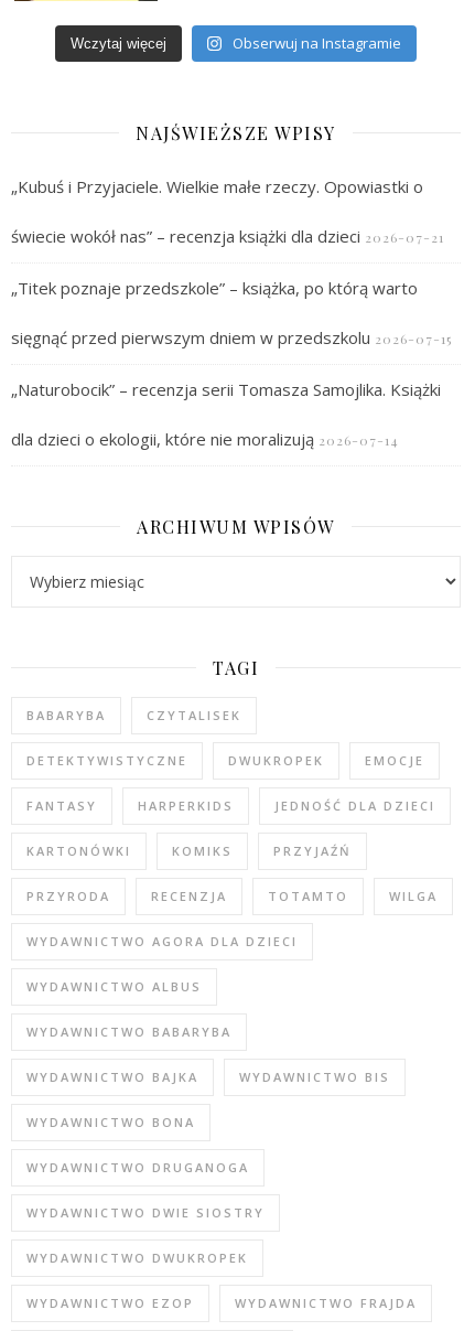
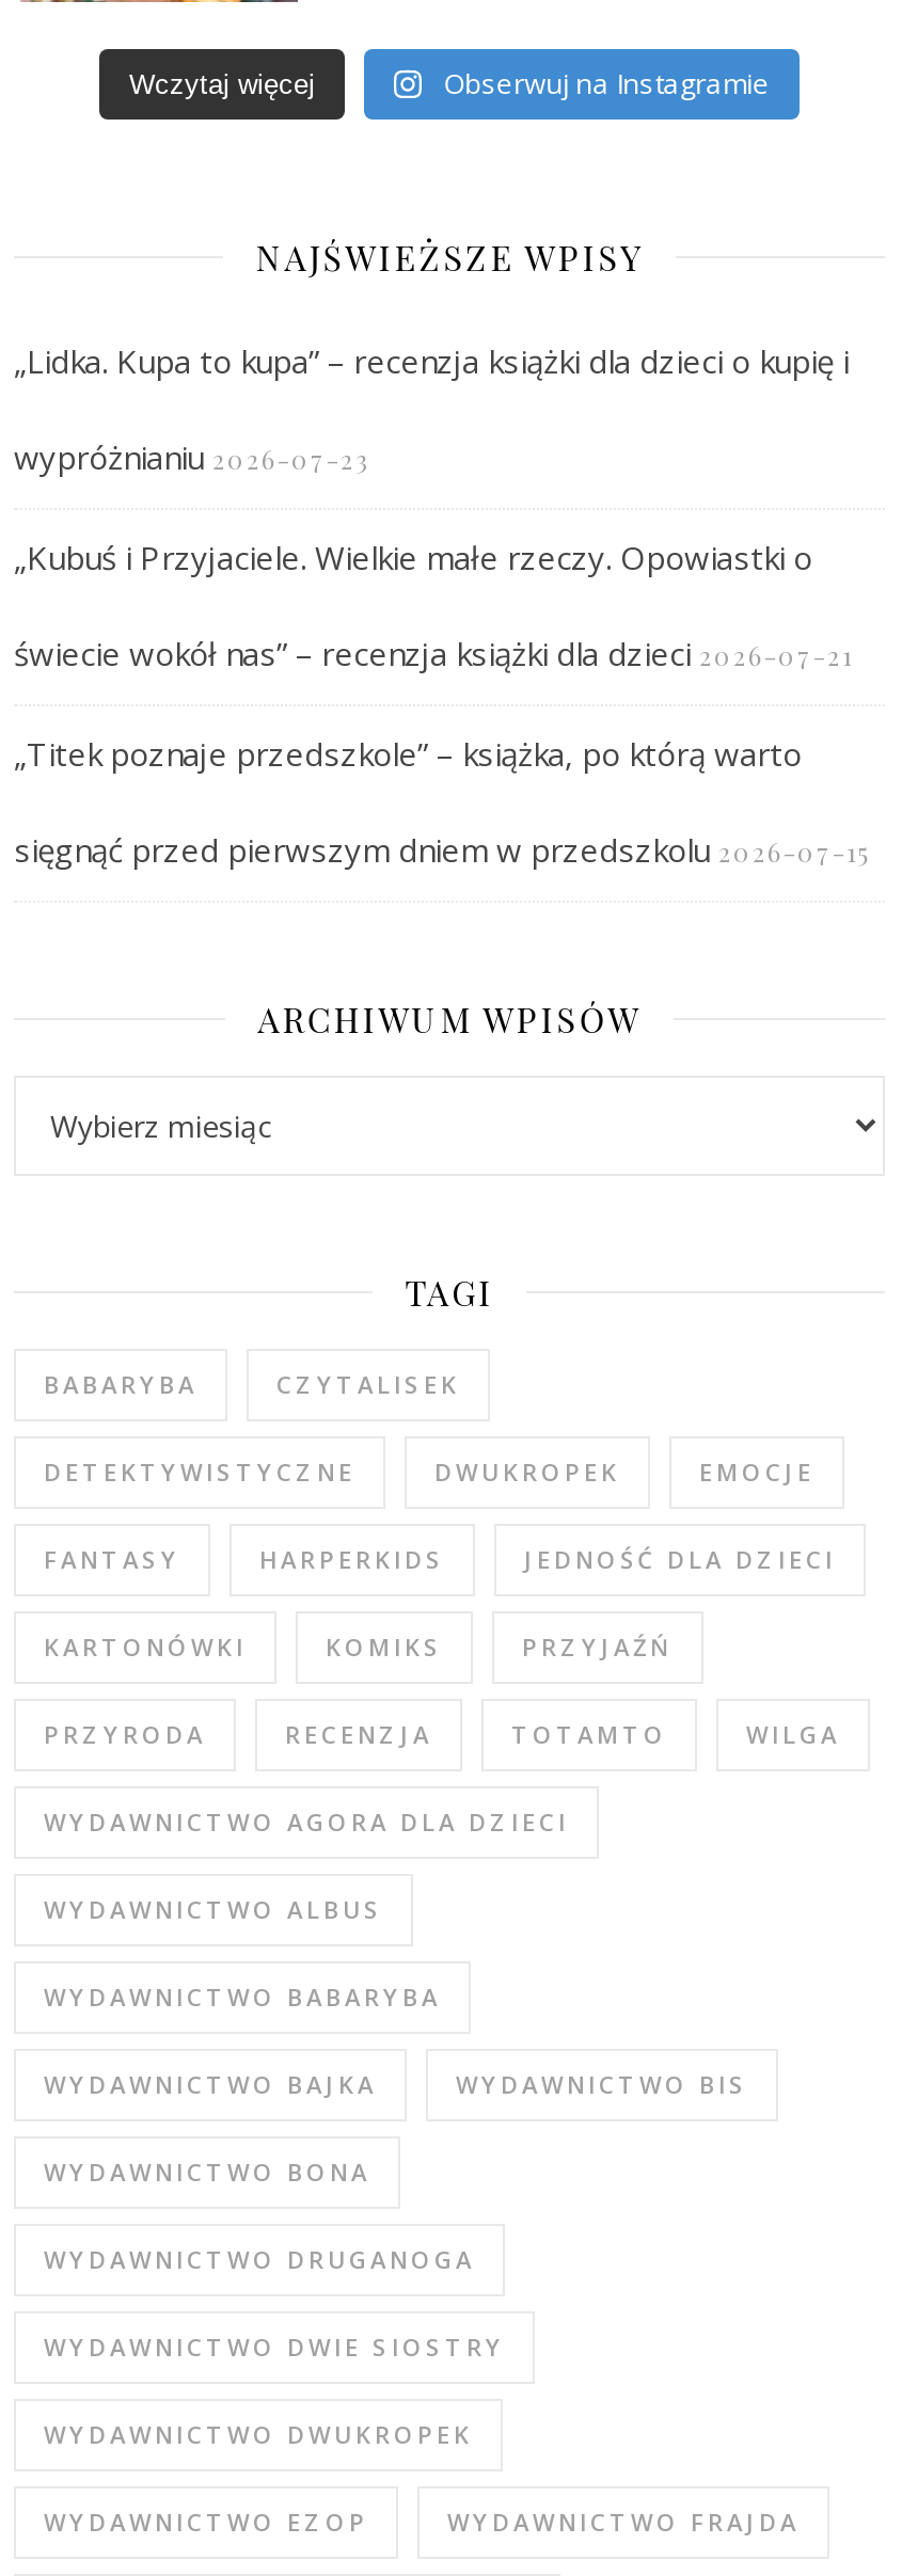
+ „Lidka. Kupa to kupa” – recenzja książki dla dzieci o kupię i
+ wypróżnianiu 2026-07-23

moved down: „Kubuś i Przyjaciele. Wielkie małe rzeczy. Opowiastki o | świecie wokół nas” – recenzja książki dla dzieci 2026-07-21 | „Titek poznaje przedszkole” – książka, po którą warto | sięgnąć przed pierwszym dniem w przedszkolu 2026-07-15

- „Naturobocik” – recenzja serii Tomasza Samojlika. Książki
- dla dzieci o ekologii, które nie moralizują 2026-07-14
